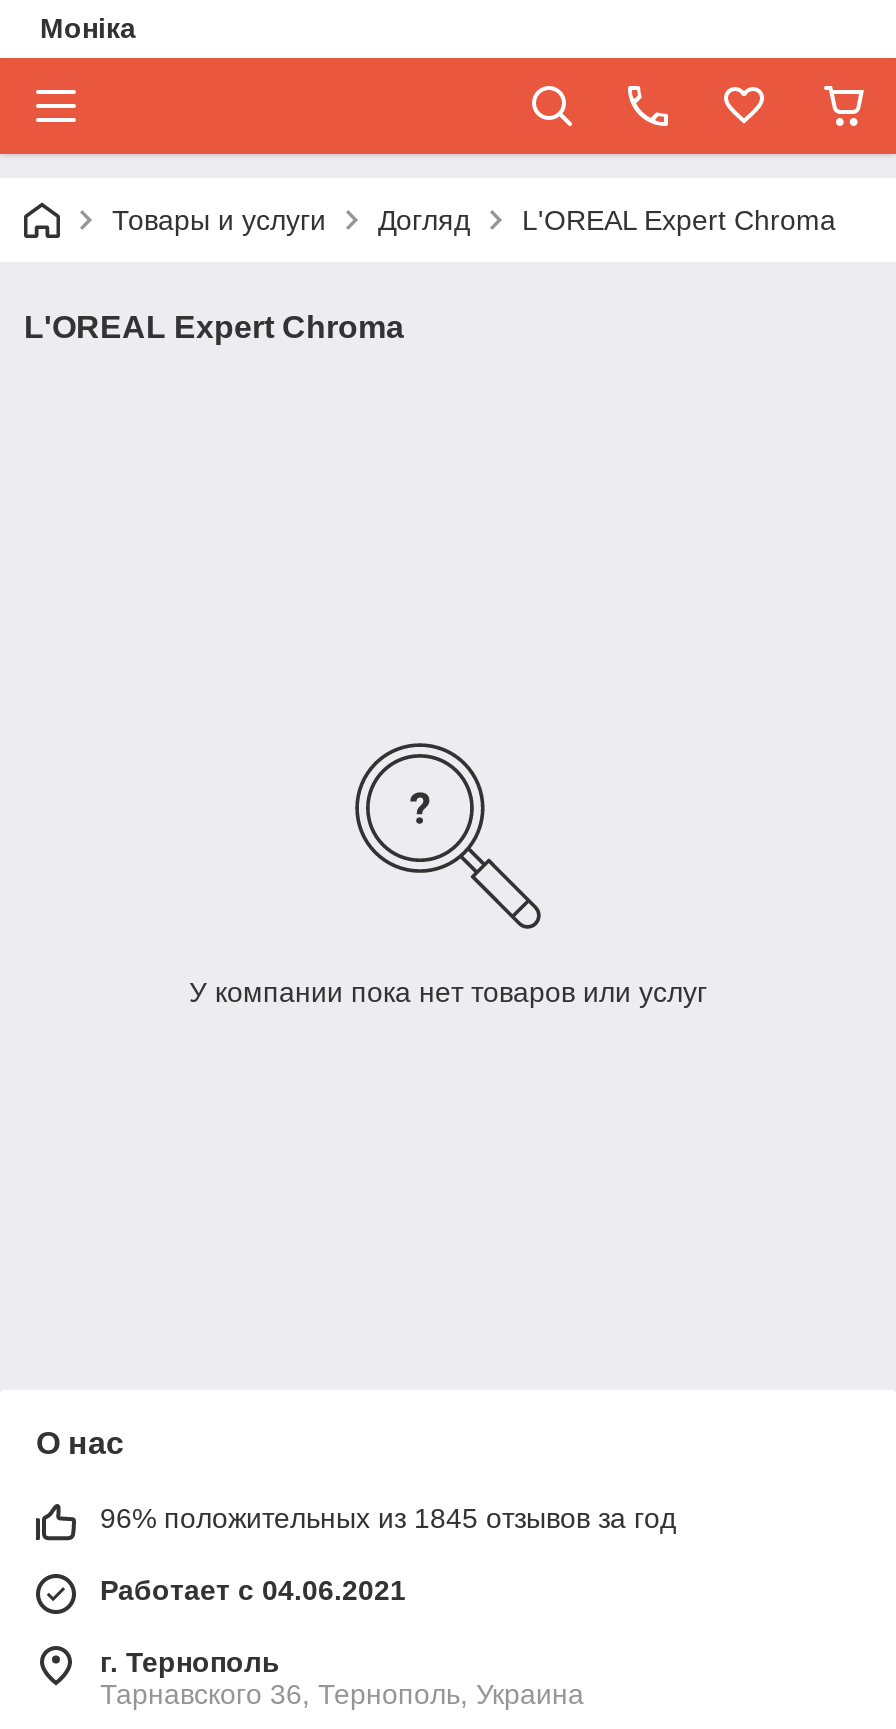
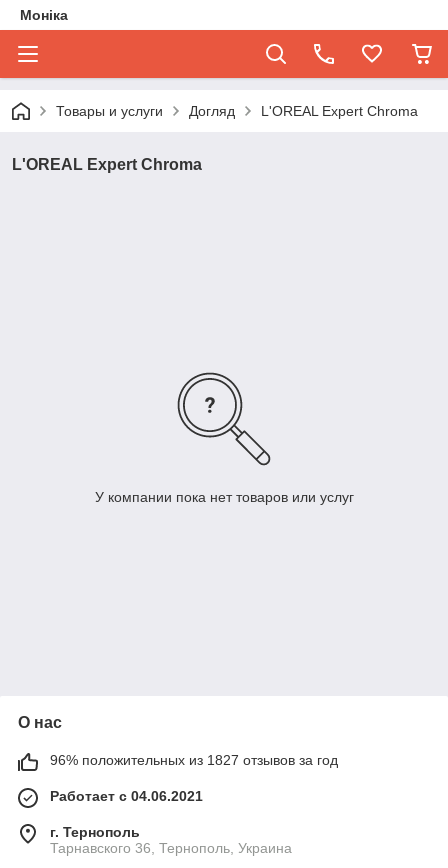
- 96% положительных из 1845 отзывов за год
+ 96% положительных из 1827 отзывов за год
